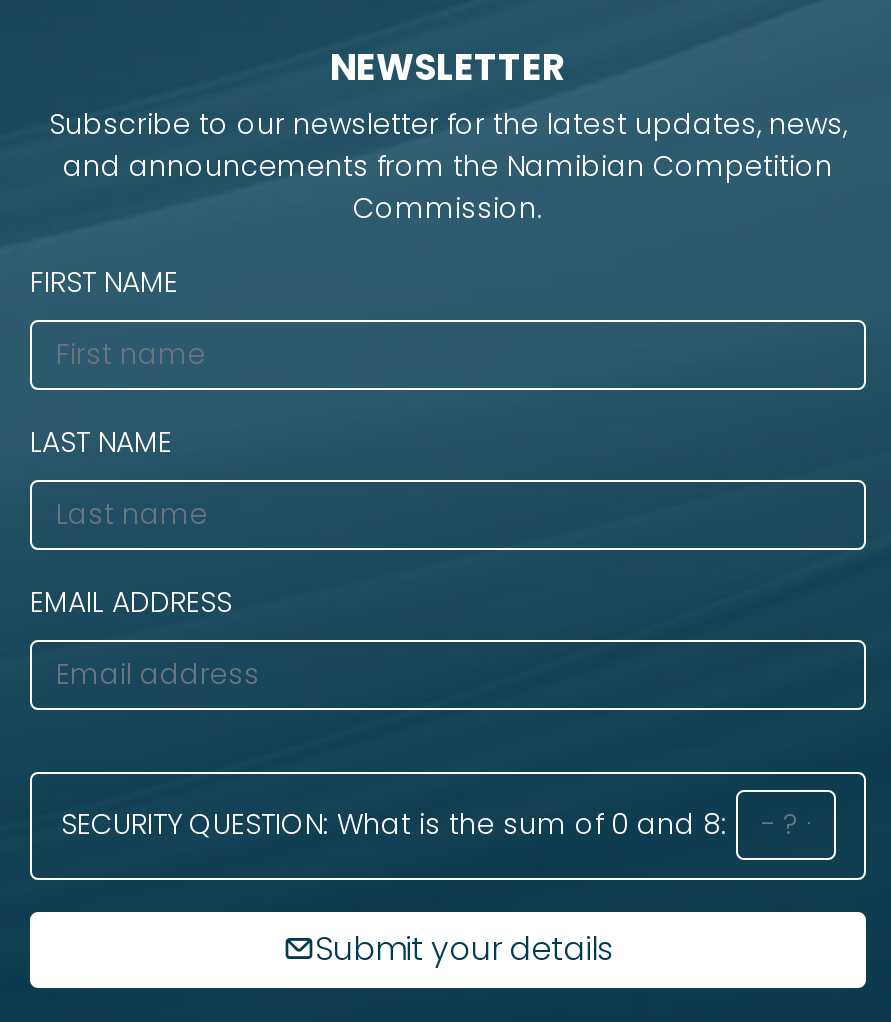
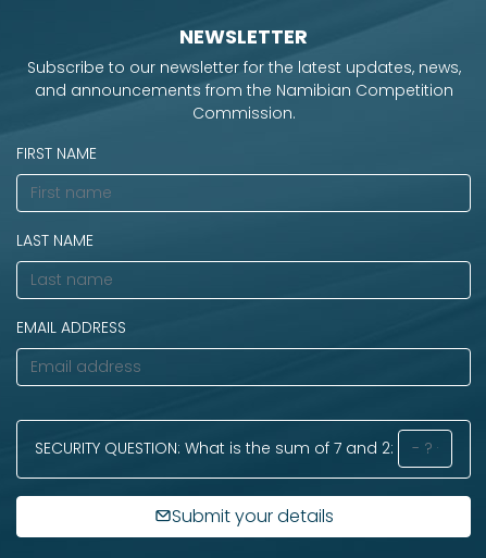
- SECURITY QUESTION: What is the sum of 0 and 8:
+ SECURITY QUESTION: What is the sum of 7 and 2:
